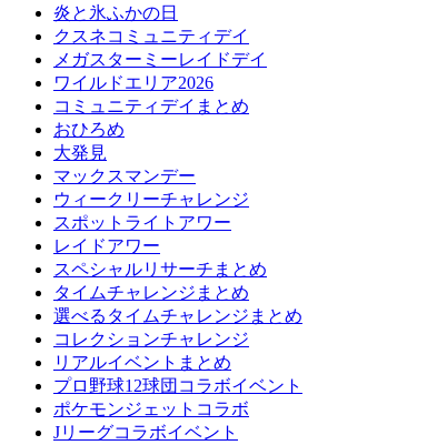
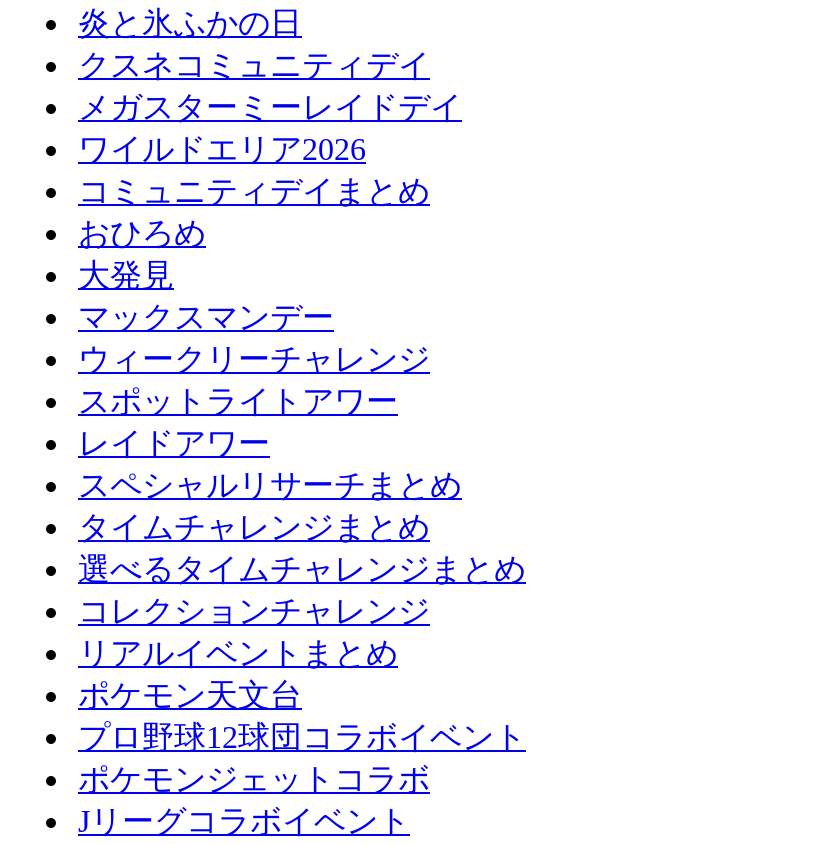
+ ポケモン天文台
